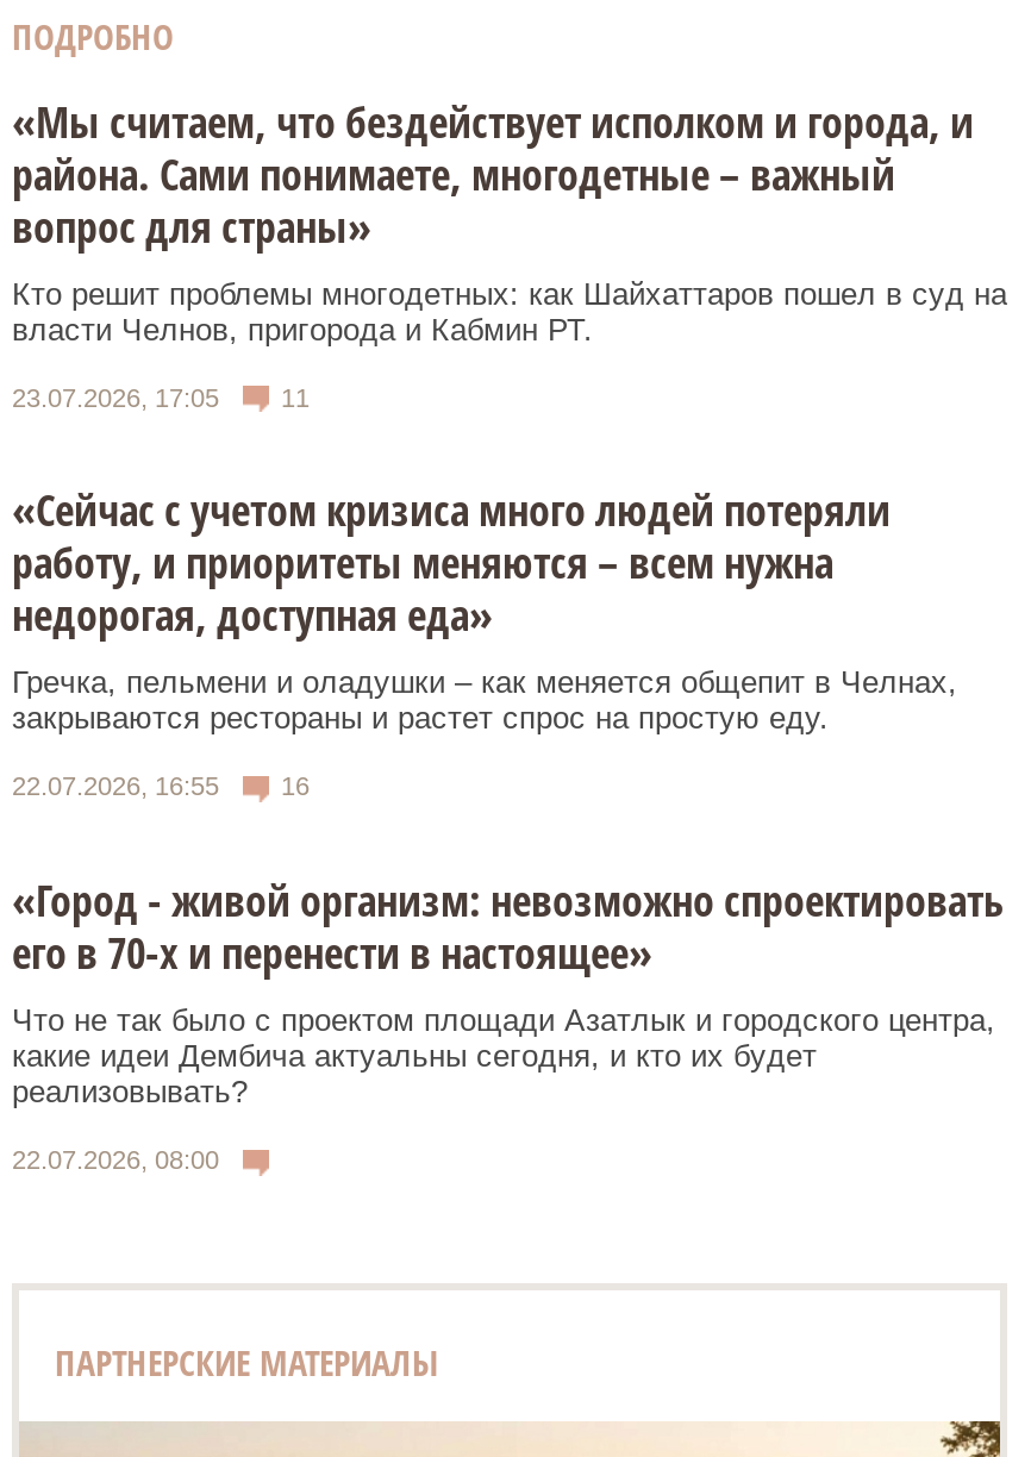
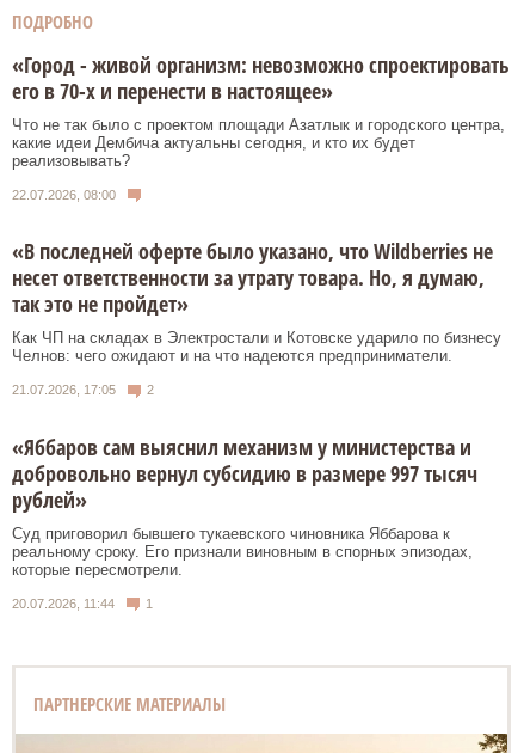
- «Мы считаем, что бездействует исполком и города, и
- района. Сами понимаете, многодетные – важный
- вопрос для страны»
- Кто решит проблемы многодетных: как Шайхаттаров пошел в суд на
- власти Челнов, пригорода и Кабмин РТ.
- 23.07.2026, 17:05
- 11
- «Сейчас с учетом кризиса много людей потеряли
- работу, и приоритеты меняются – всем нужна
- недорогая, доступная еда»
- Гречка, пельмени и оладушки – как меняется общепит в Челнах,
- закрываются рестораны и растет спрос на простую еду.
- 22.07.2026, 16:55
- 16

moved up: «Город - живой организм: невозможно спроектировать | его в 70-х и перенести в настоящее» | Что не так было с проектом площади Азатлык и городского центра, | какие идеи Дембича актуальны сегодня, и кто их будет | реализовывать? | 22.07.2026, 08:00

+ «В последней оферте было указано, что Wildberries не
+ несет ответственности за утрату товара. Но, я думаю,
+ так это не пройдет»
+ Как ЧП на складах в Электростали и Котовске ударило по бизнесу
+ Челнов: чего ожидают и на что надеются предприниматели.
+ 21.07.2026, 17:05
+ 2
+ «Яббаров сам выяснил механизм у министерства и
+ добровольно вернул субсидию в размере 997 тысяч
+ рублей»
+ Суд приговорил бывшего тукаевского чиновника Яббарова к
+ реальному сроку. Его признали виновным в спорных эпизодах,
+ которые пересмотрели.
+ 20.07.2026, 11:44
+ 1
